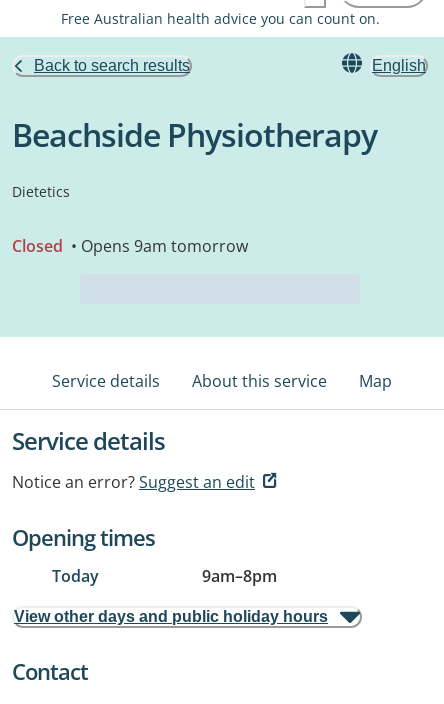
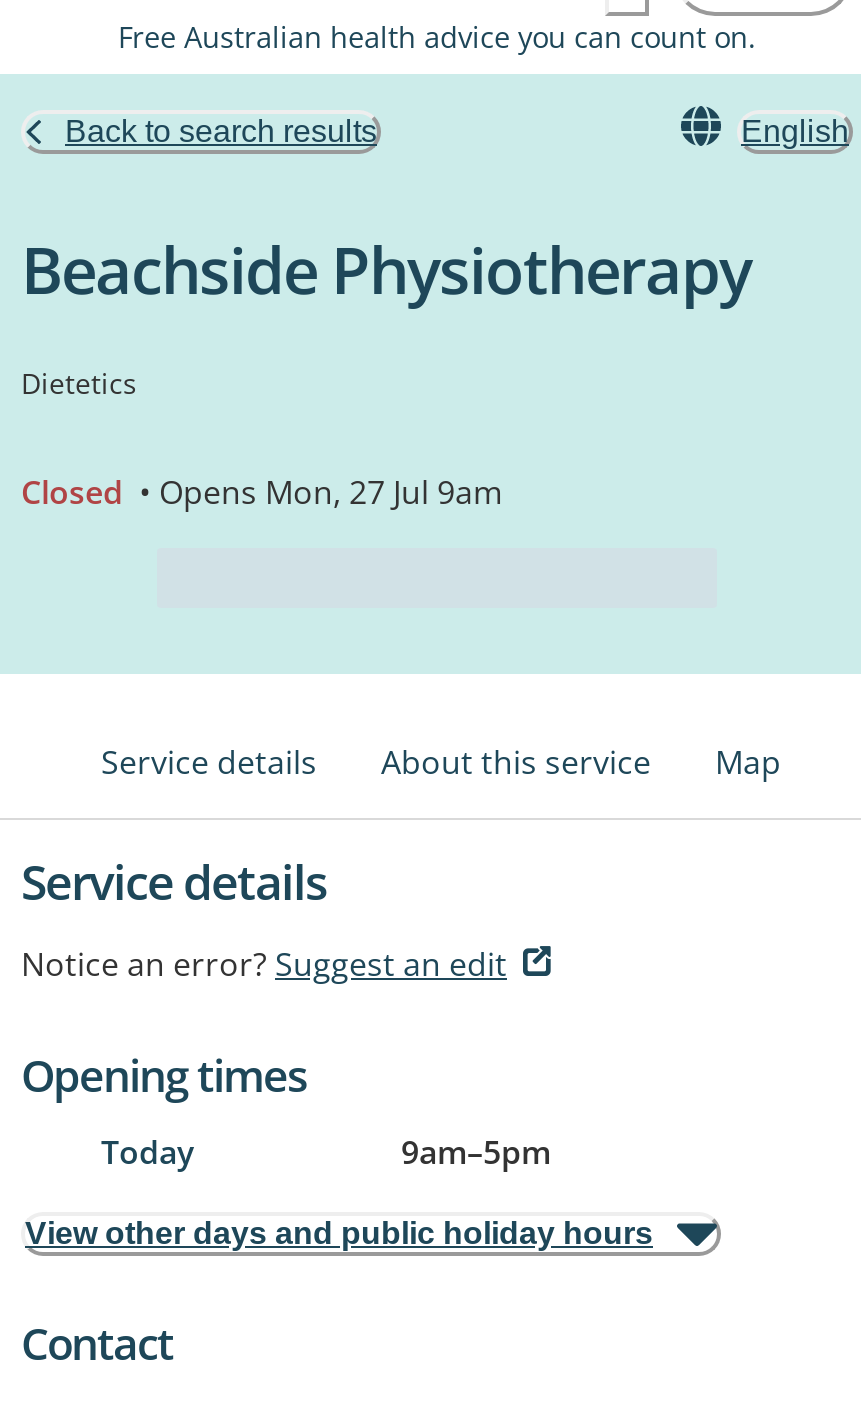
- Closed • Opens 9am tomorrow
+ Closed • Opens Mon, 27 Jul 9am

- 9am–8pm
+ 9am–5pm
